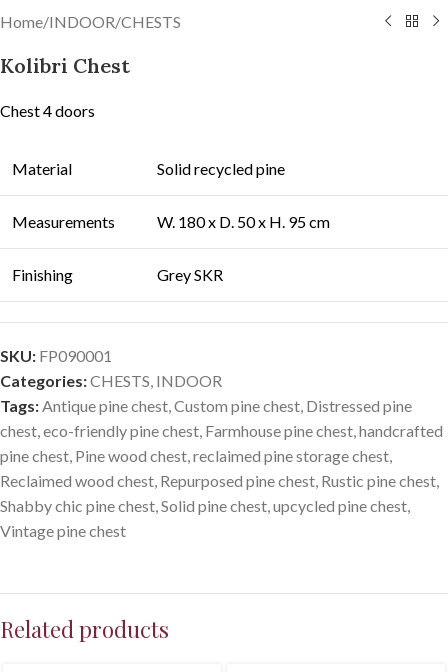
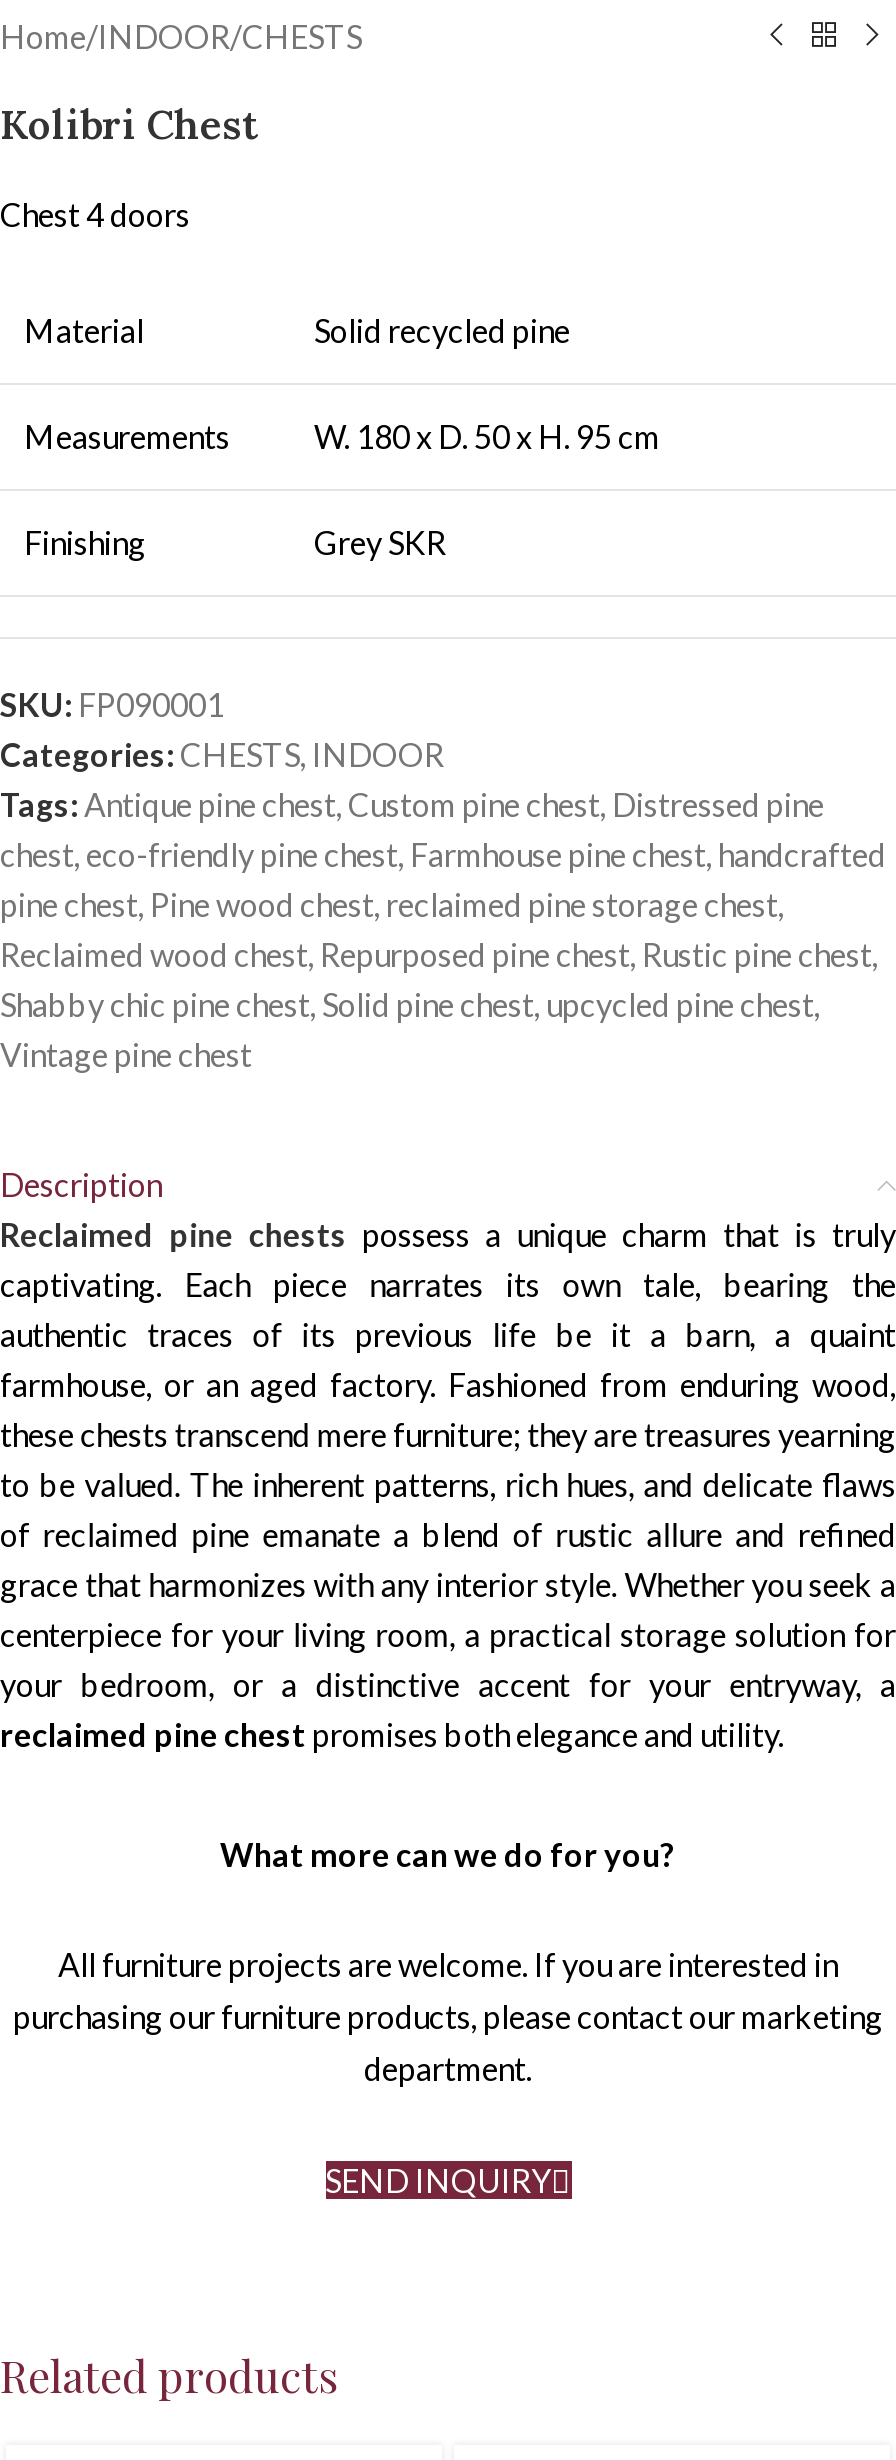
+ Description
+ Reclaimed pine chests possess a unique charm that is truly
+ captivating. Each piece narrates its own tale, bearing the
+ authentic traces of its previous life be it a barn, a quaint
+ farmhouse, or an aged factory. Fashioned from enduring wood,
+ these chests transcend mere furniture; they are treasures yearning
+ to be valued. The inherent patterns, rich hues, and delicate flaws
+ of reclaimed pine emanate a blend of rustic allure and refined
+ grace that harmonizes with any interior style. Whether you seek a
+ centerpiece for your living room, a practical storage solution for
+ your bedroom, or a distinctive accent for your entryway, a
+ reclaimed pine chest promises both elegance and utility.
+ What more can we do for you?
+ All furniture projects are welcome. If you are interested in
+ purchasing our furniture products, please contact our marketing
+ department.
+ SEND INQUIRY
